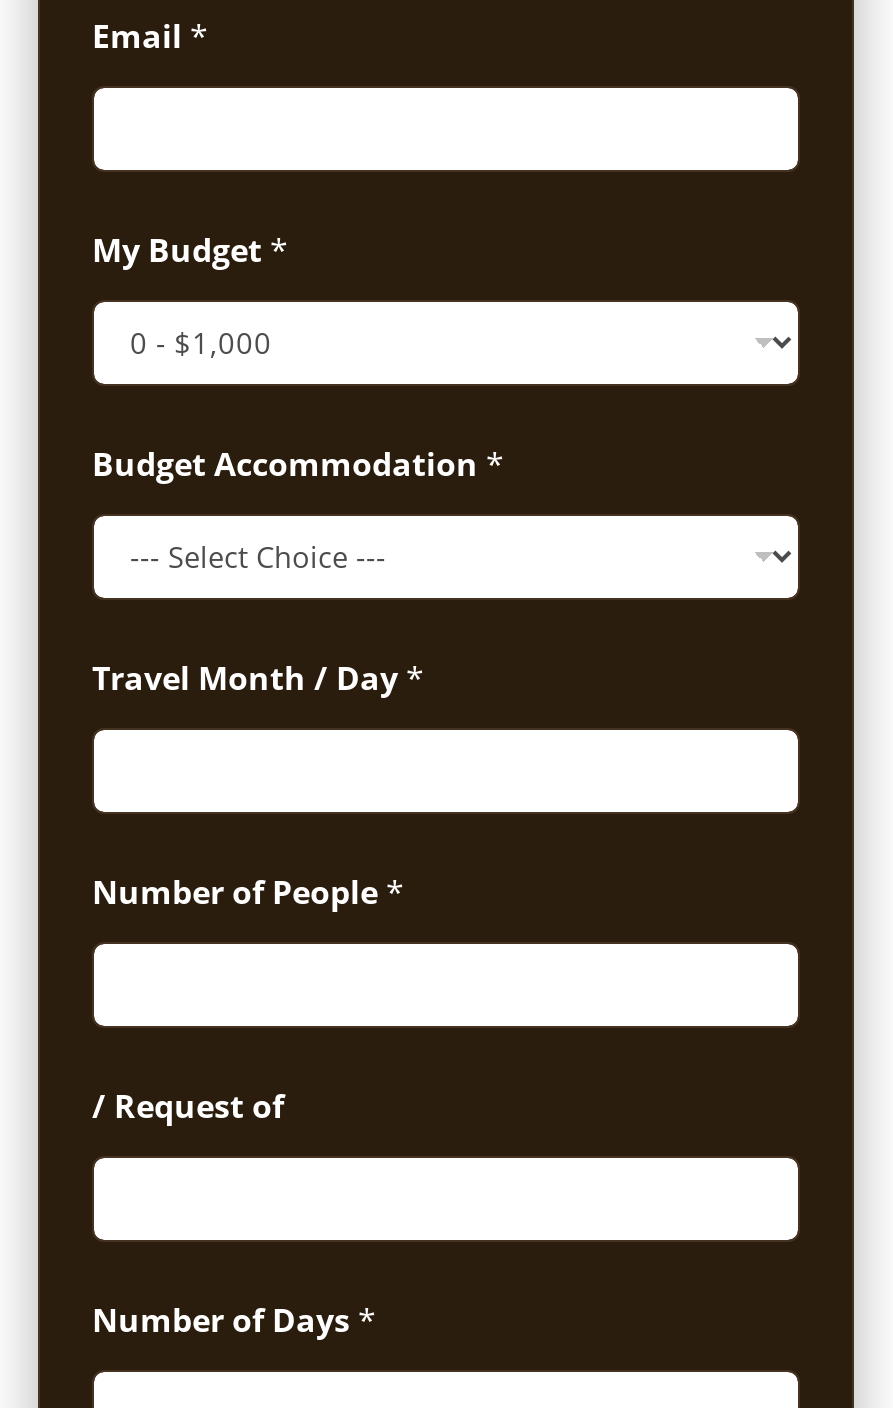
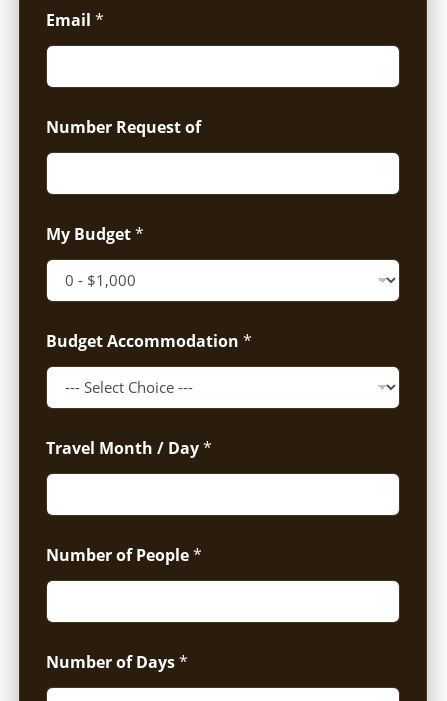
+ Number Request of

moved down: My Budget * | Budget Accommodation * | Travel Month / Day * | Number of People *

- / Request of
